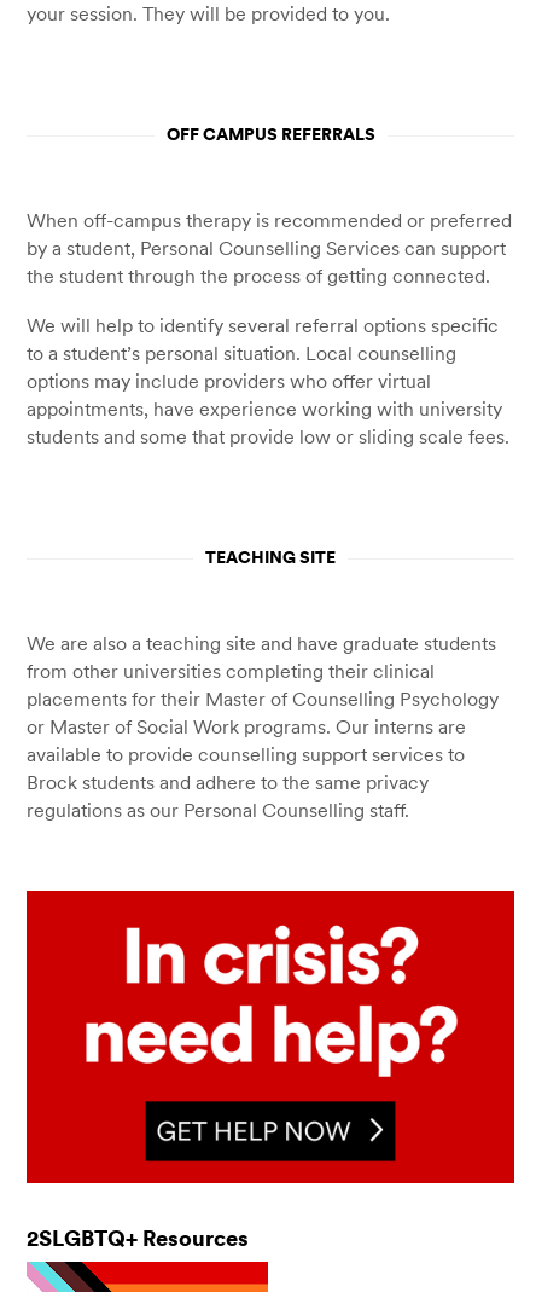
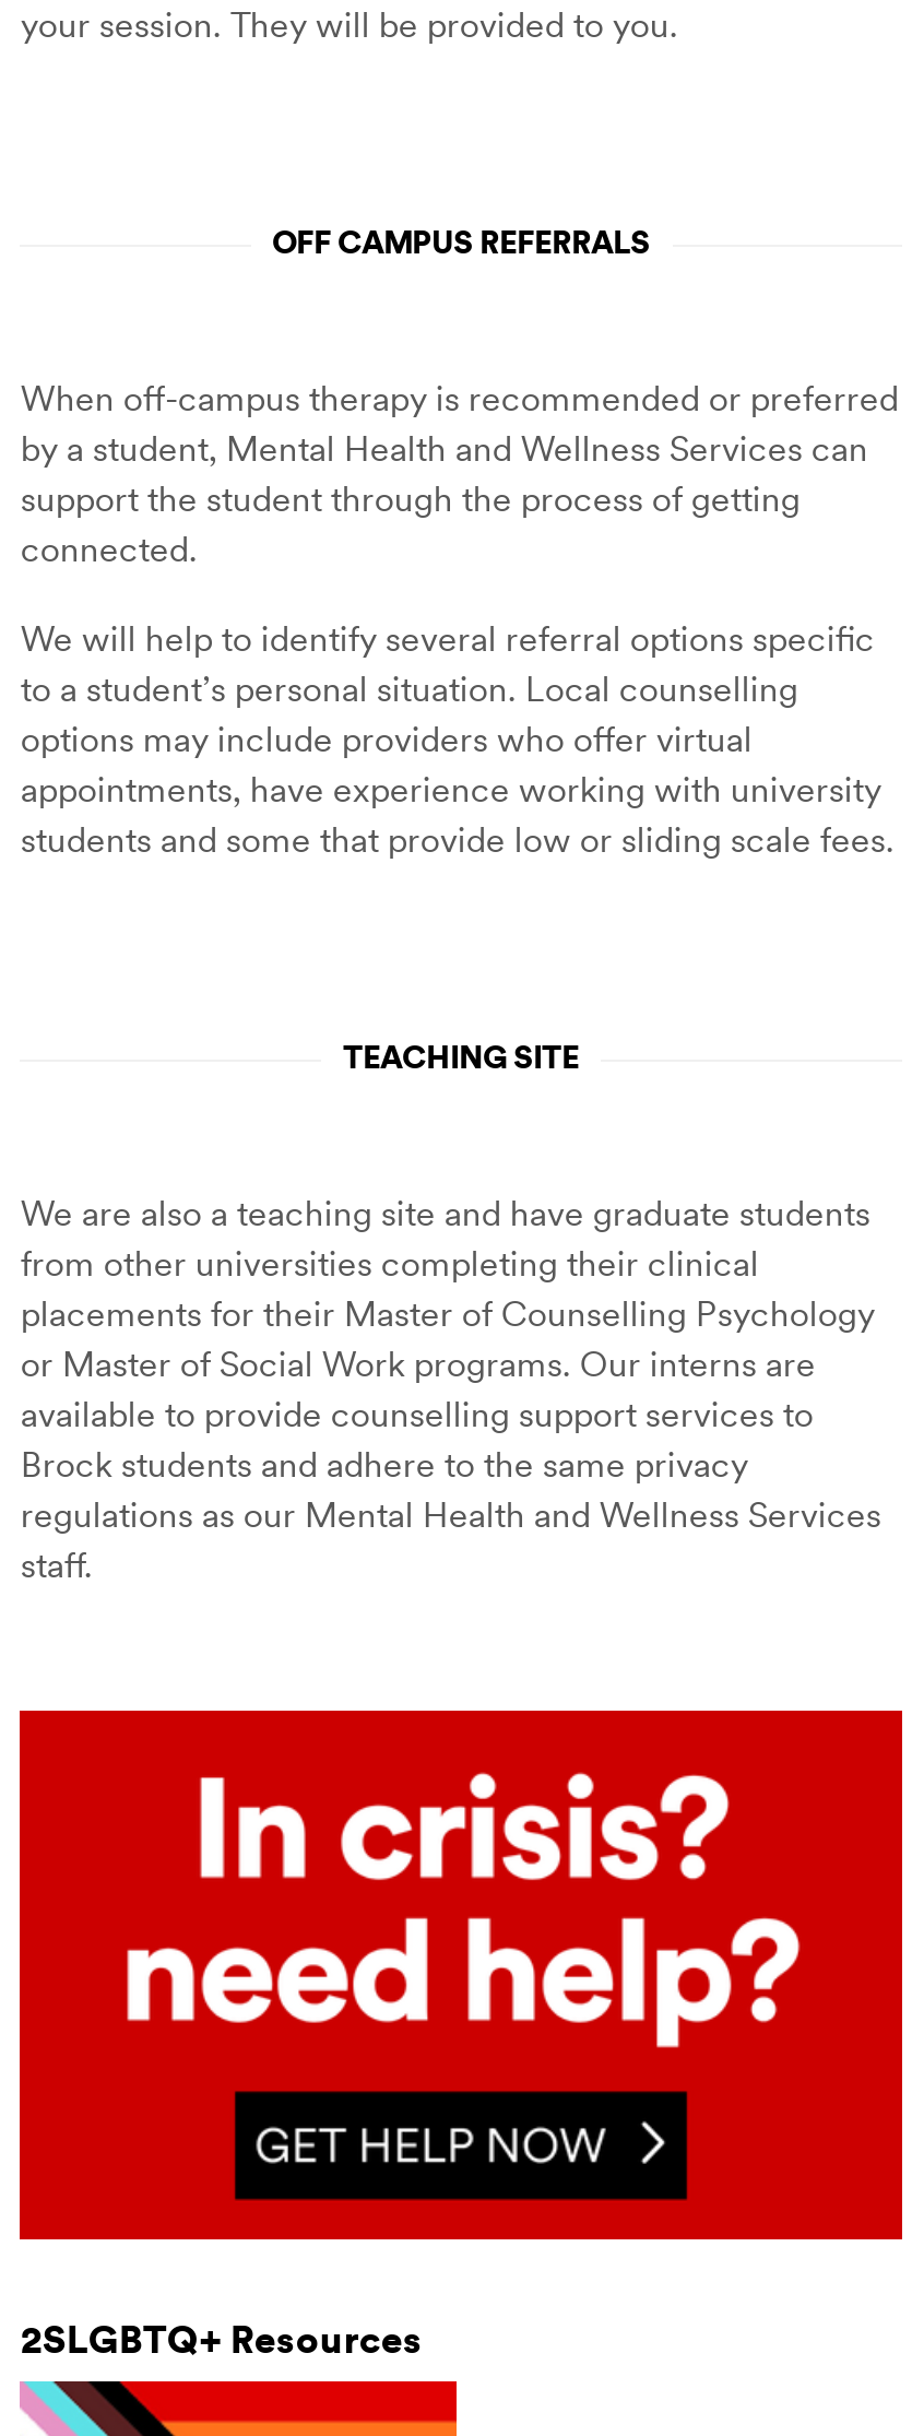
- by a student, Personal Counselling Services can support
- the student through the process of getting connected.
+ by a student, Mental Health and Wellness Services can
+ support the student through the process of getting
+ connected.

- regulations as our Personal Counselling staff.
+ regulations as our Mental Health and Wellness Services
+ staff.
